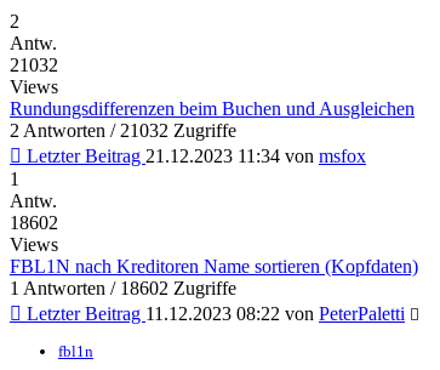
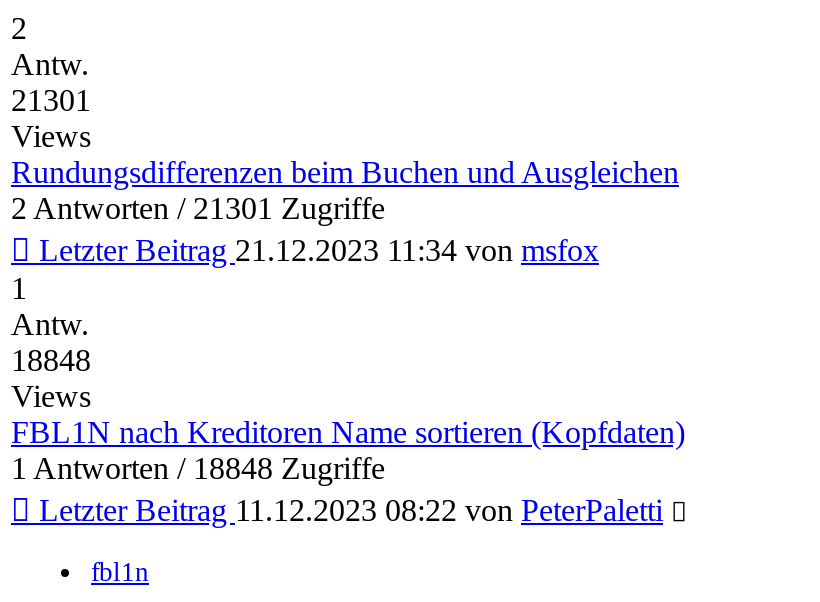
- 21032
+ 21301

- 2 Antworten / 21032 Zugriffe
+ 2 Antworten / 21301 Zugriffe

- 18602
+ 18848

- 1 Antworten / 18602 Zugriffe
+ 1 Antworten / 18848 Zugriffe
